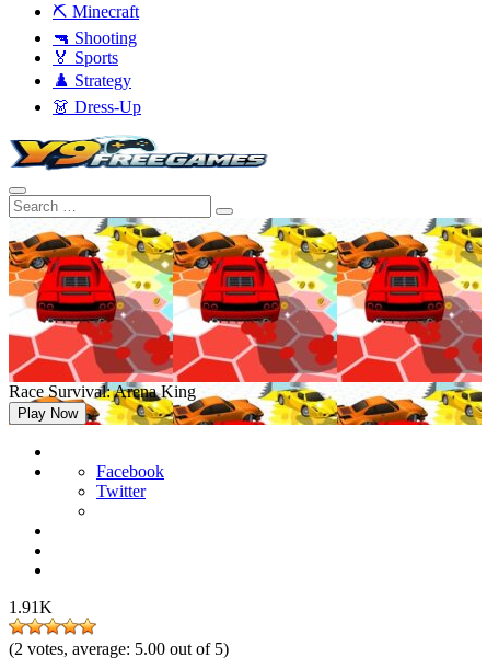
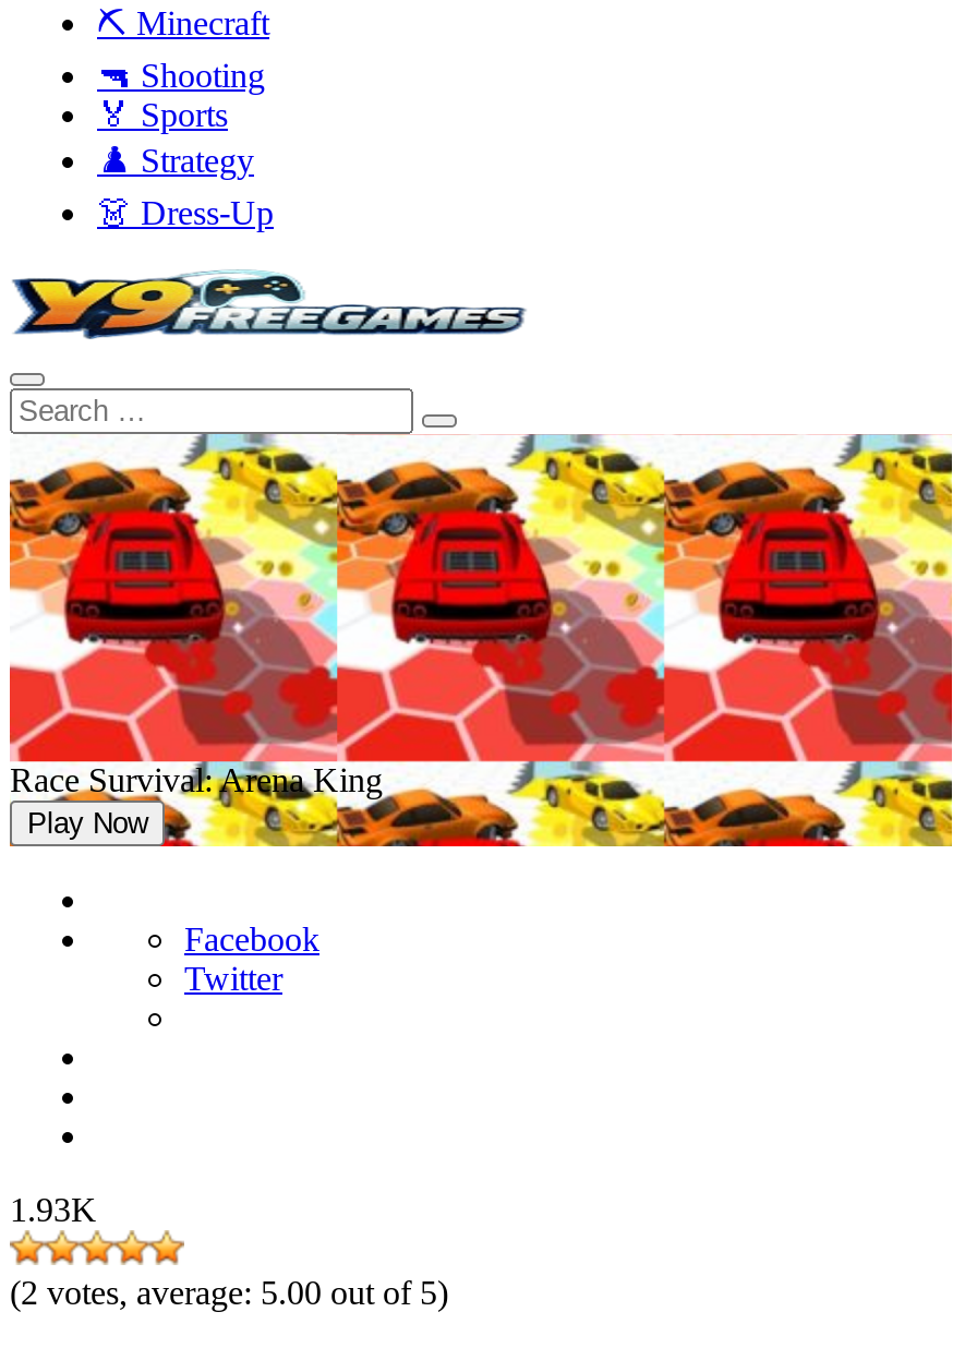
- 1.91K
+ 1.93K
